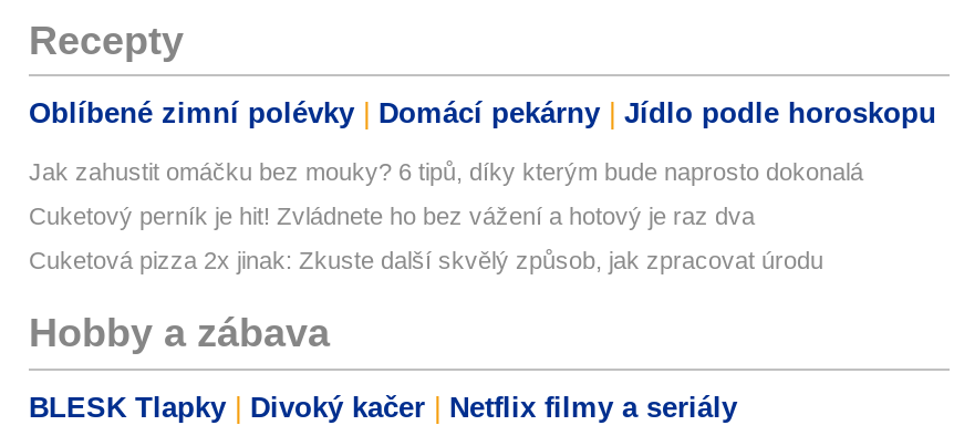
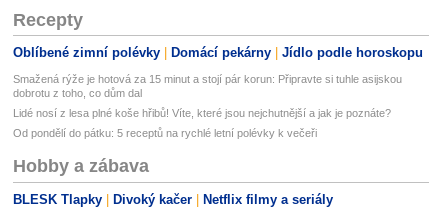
- Jak zahustit omáčku bez mouky? 6 tipů, díky kterým bude naprosto dokonalá
+ Smažená rýže je hotová za 15 minut a stojí pár korun: Připravte si tuhle asijskou
+ dobrotu z toho, co dům dal

- Cuketový perník je hit! Zvládnete ho bez vážení a hotový je raz dva
+ Lidé nosí z lesa plné koše hřibů! Víte, které jsou nejchutnější a jak je poznáte?

- Cuketová pizza 2x jinak: Zkuste další skvělý způsob, jak zpracovat úrodu
+ Od pondělí do pátku: 5 receptů na rychlé letní polévky k večeři
